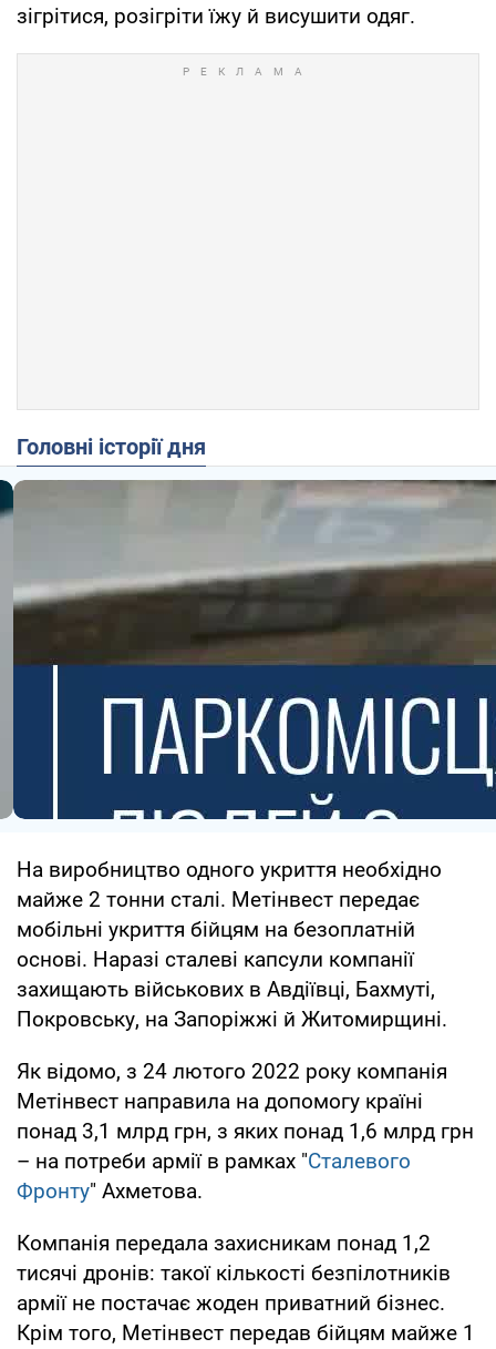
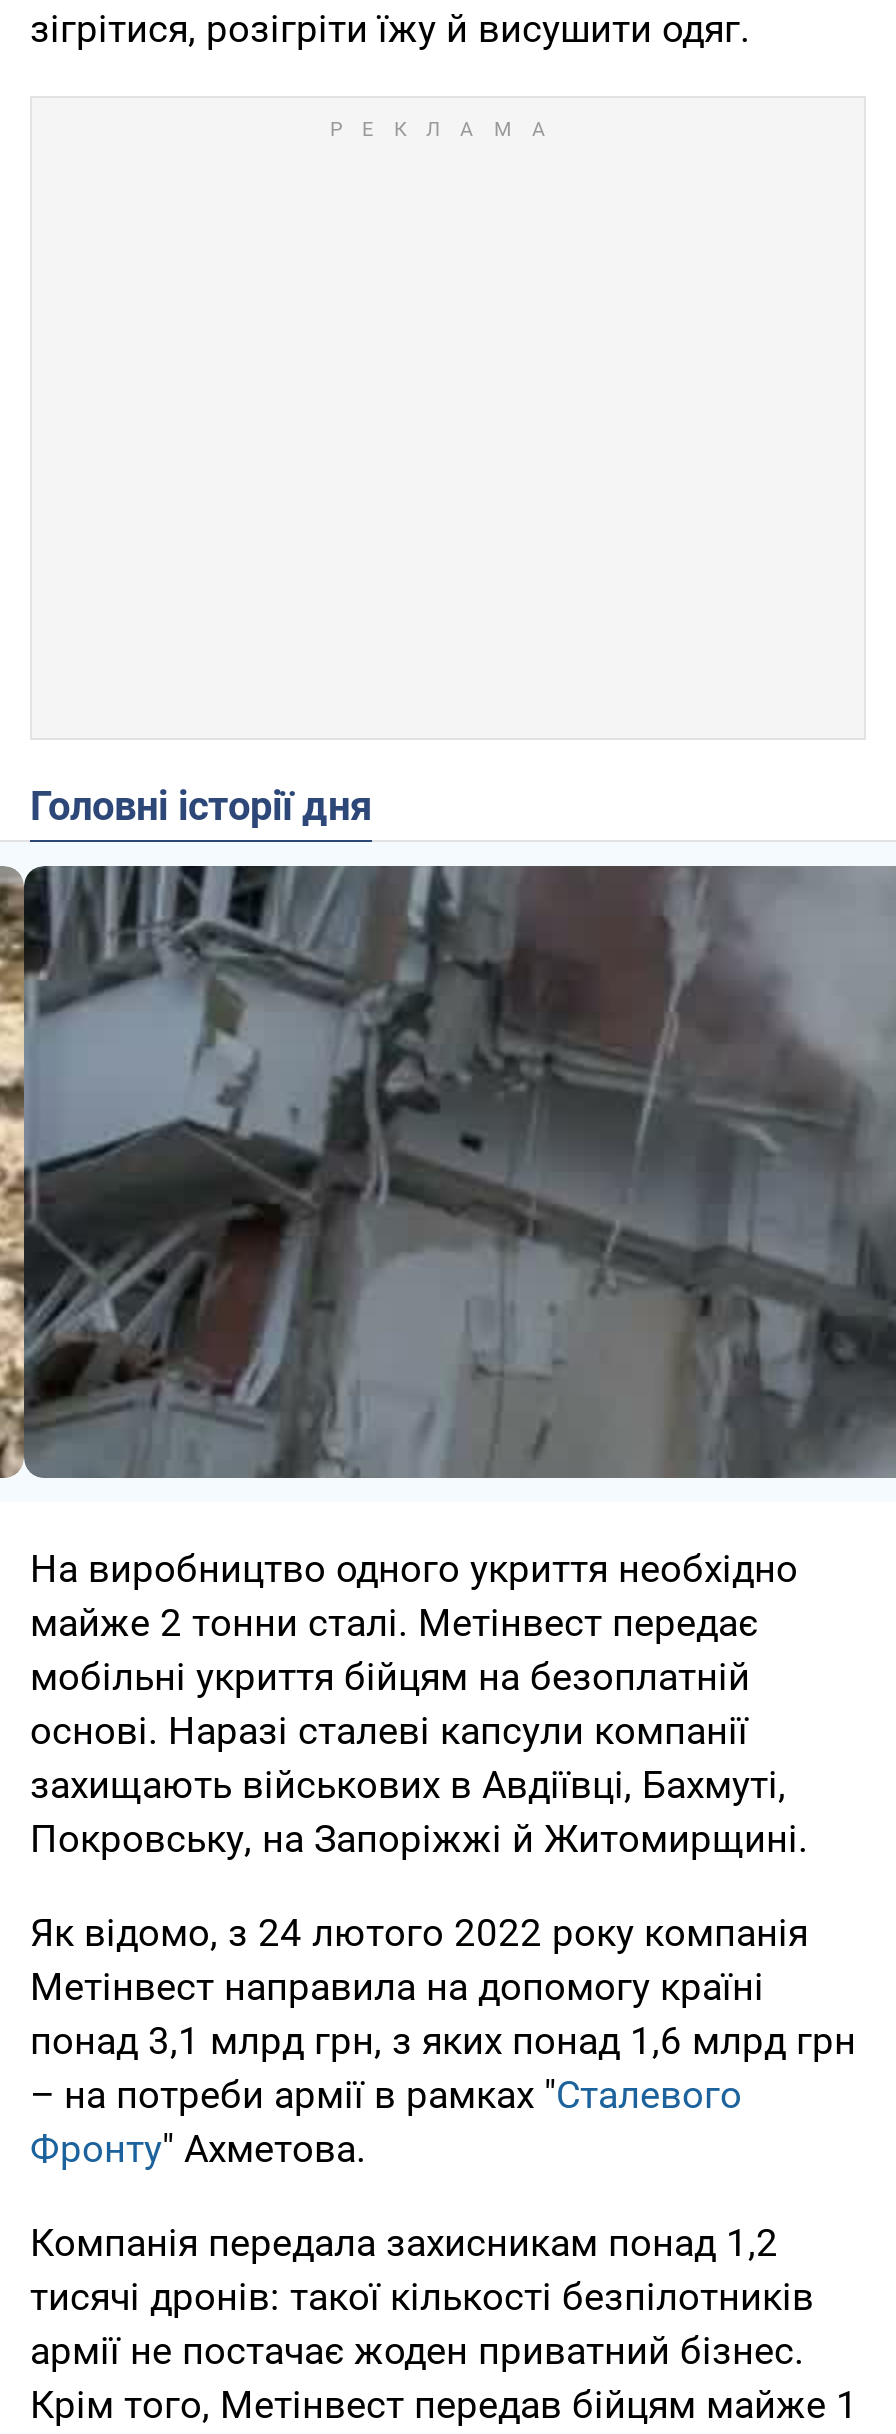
- [image]
+ [image]
